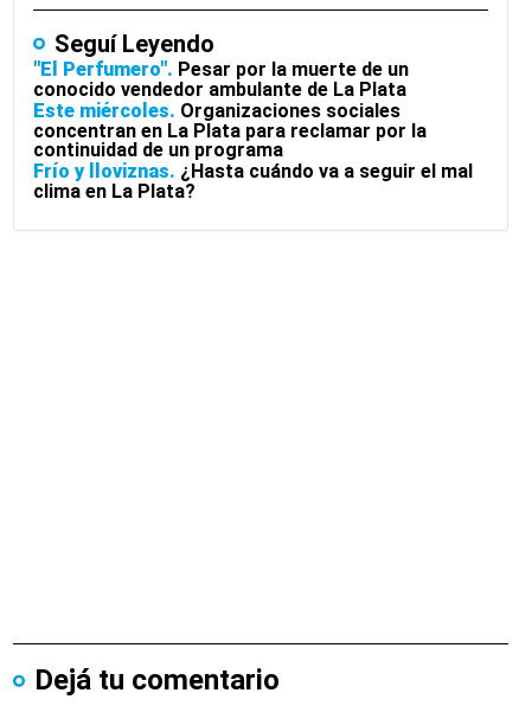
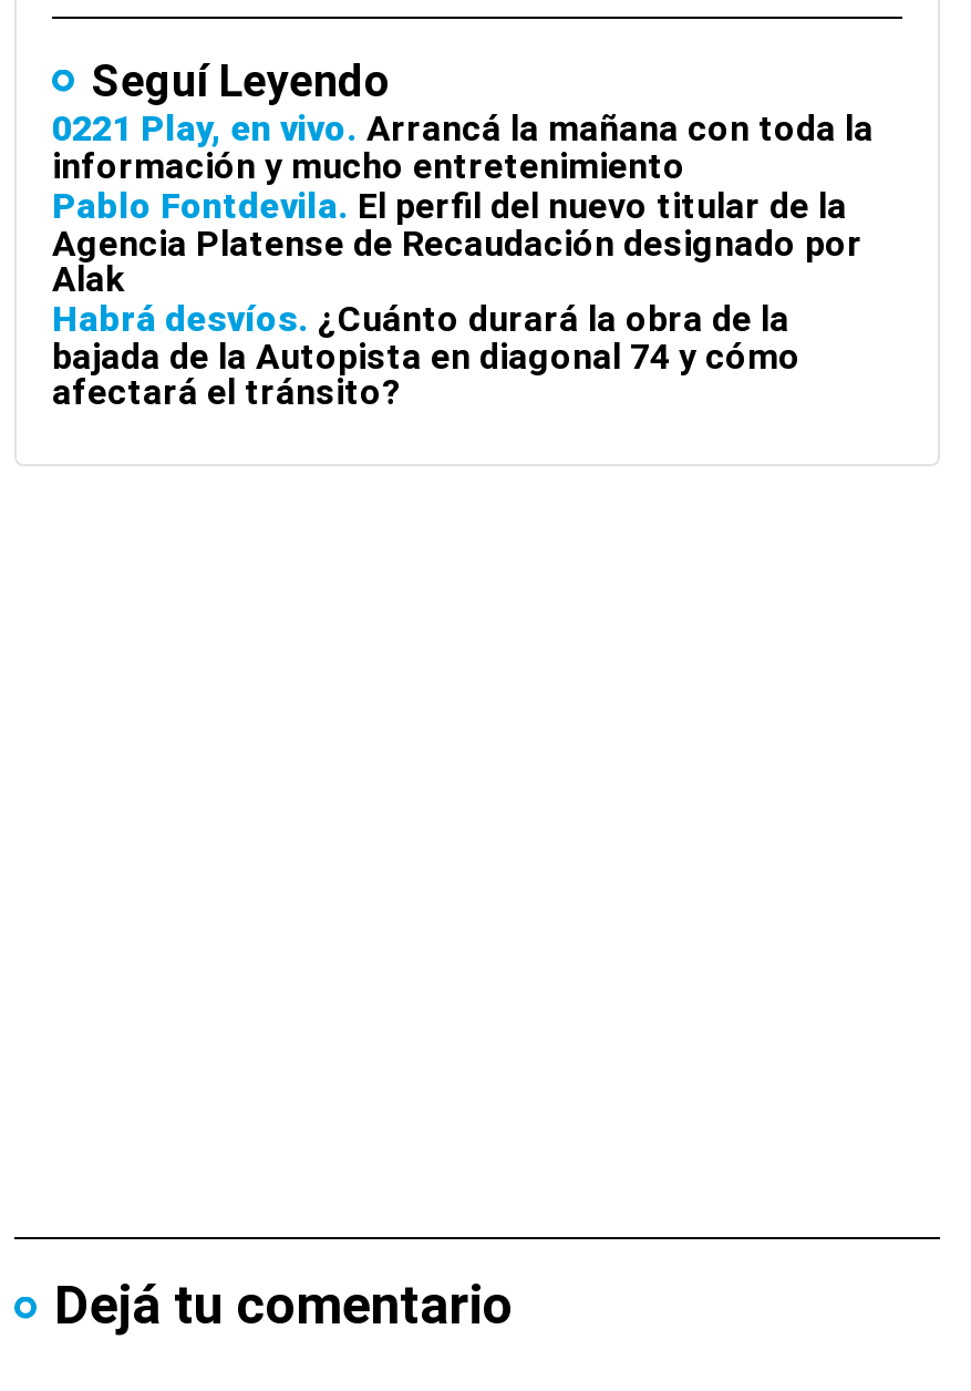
- "El Perfumero" Pesar por la muerte de un
- conocido vendedor ambulante de La Plata
- Este miércoles Organizaciones sociales
- concentran en La Plata para reclamar por la
- continuidad de un programa
- Frío y lloviznas ¿Hasta cuándo va a seguir el mal
- clima en La Plata?
+ 0221 Play, en vivo Arrancá la mañana con toda la
+ información y mucho entretenimiento
+ Pablo Fontdevila El perfil del nuevo titular de la
+ Agencia Platense de Recaudación designado por
+ Alak
+ Habrá desvíos ¿Cuánto durará la obra de la
+ bajada de la Autopista en diagonal 74 y cómo
+ afectará el tránsito?
